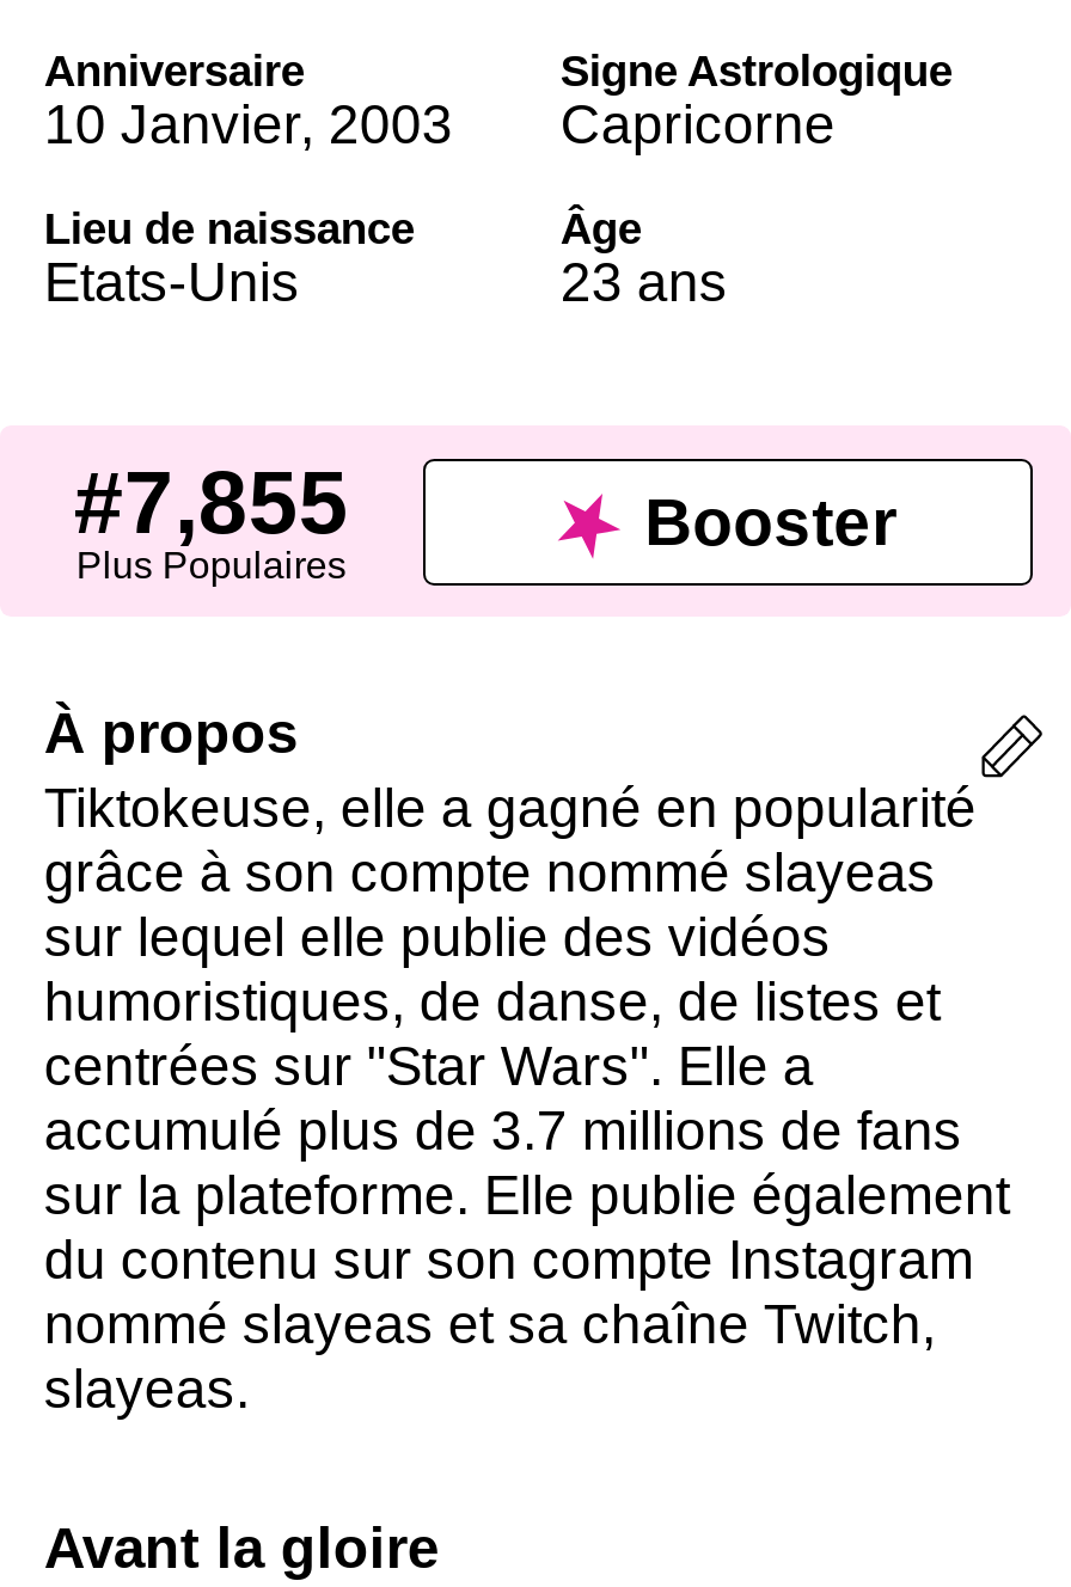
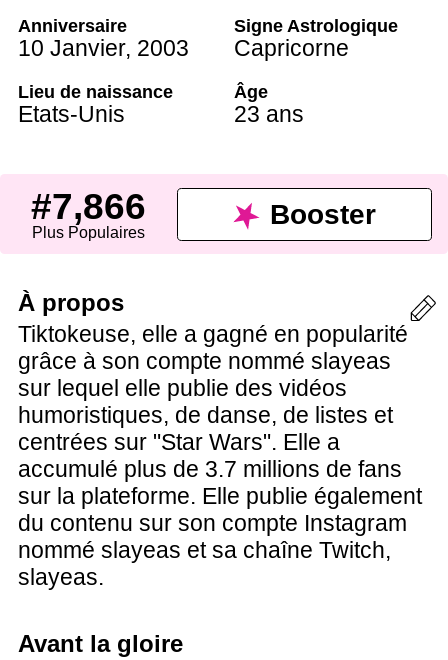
- #7,855
+ #7,866
